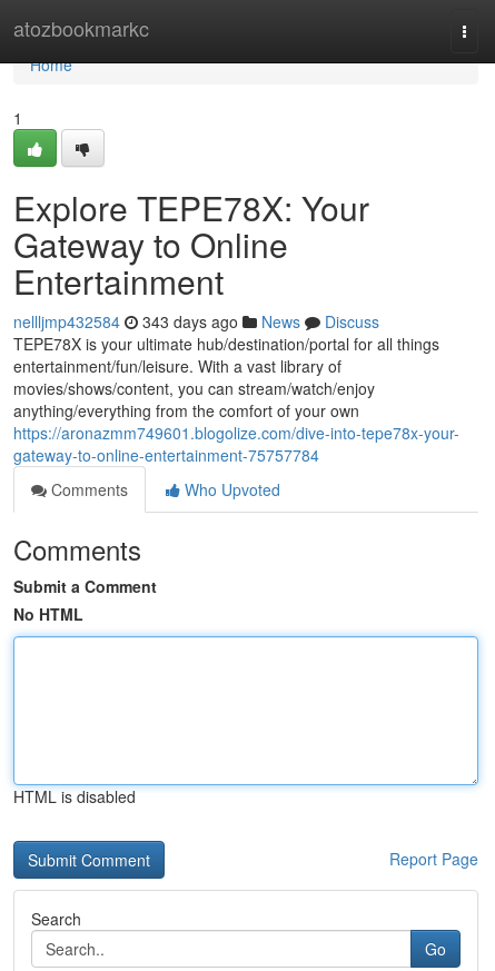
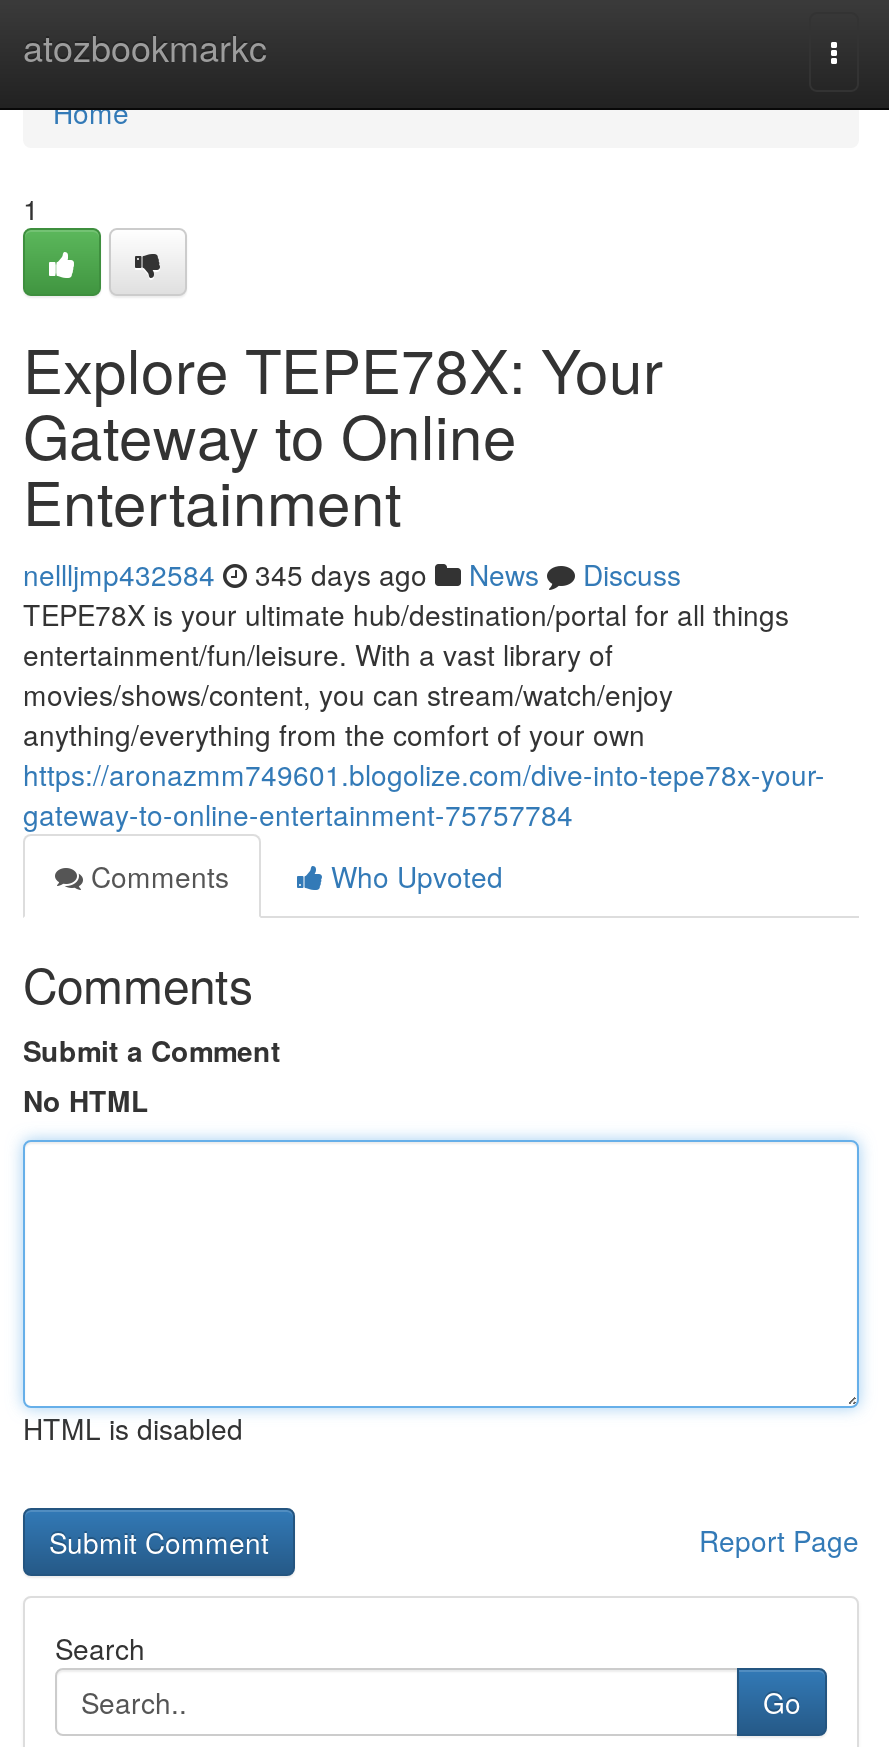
- nellljmp432584 343 days ago News Discuss
+ nellljmp432584 345 days ago News Discuss
